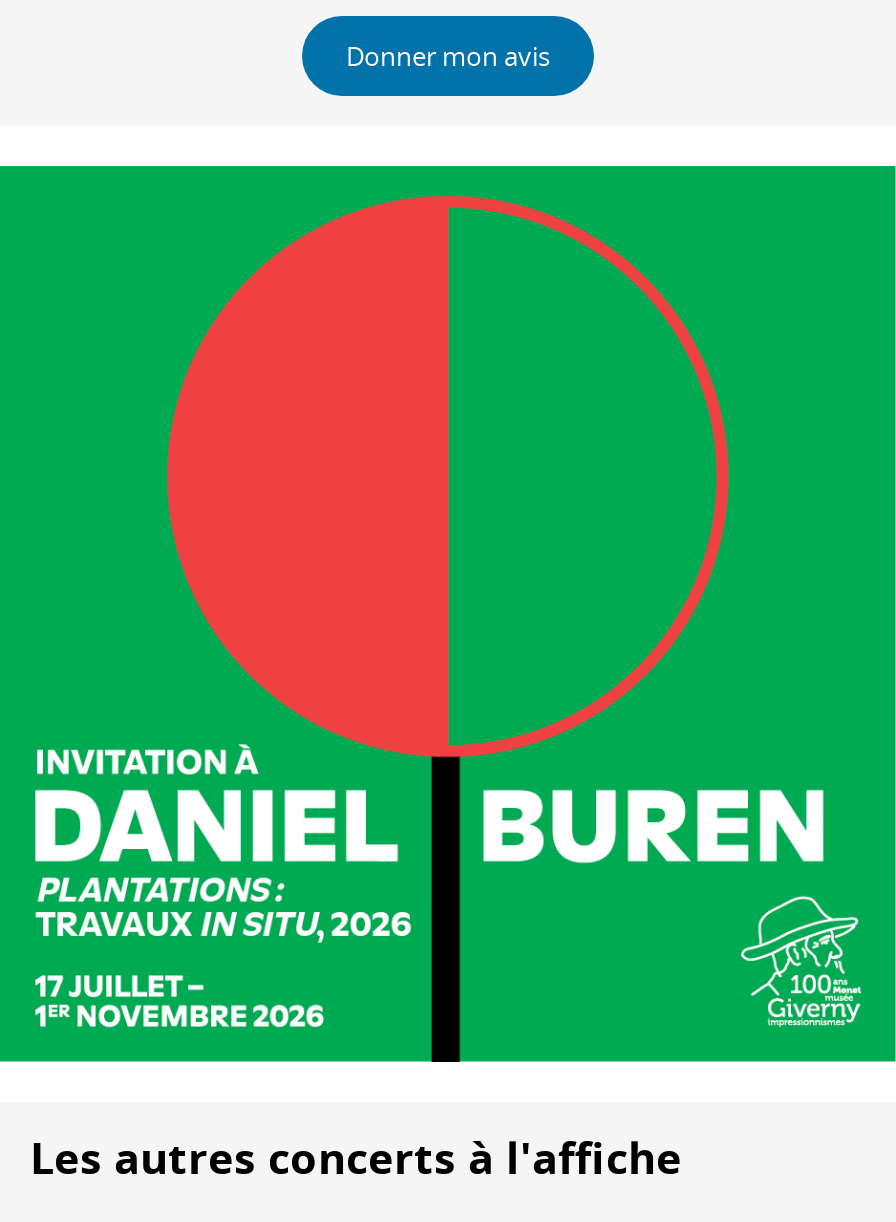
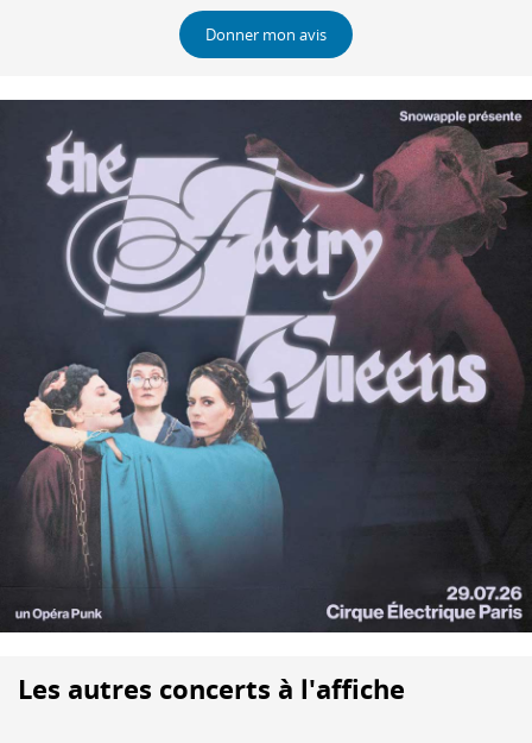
- [image]
+ [image]
